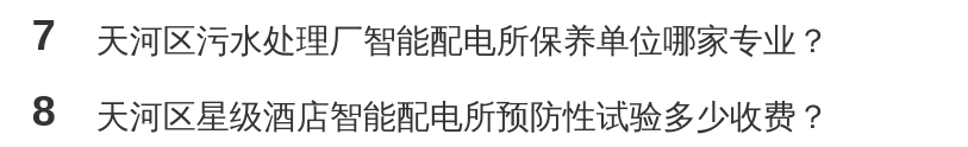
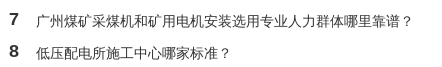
- 天河区污水处理厂智能配电所保养单位哪家专业？
+ 广州煤矿采煤机和矿用电机安装选用专业人力群体哪里靠谱？

- 天河区星级酒店智能配电所预防性试验多少收费？
+ 低压配电所施工中心哪家标准？
